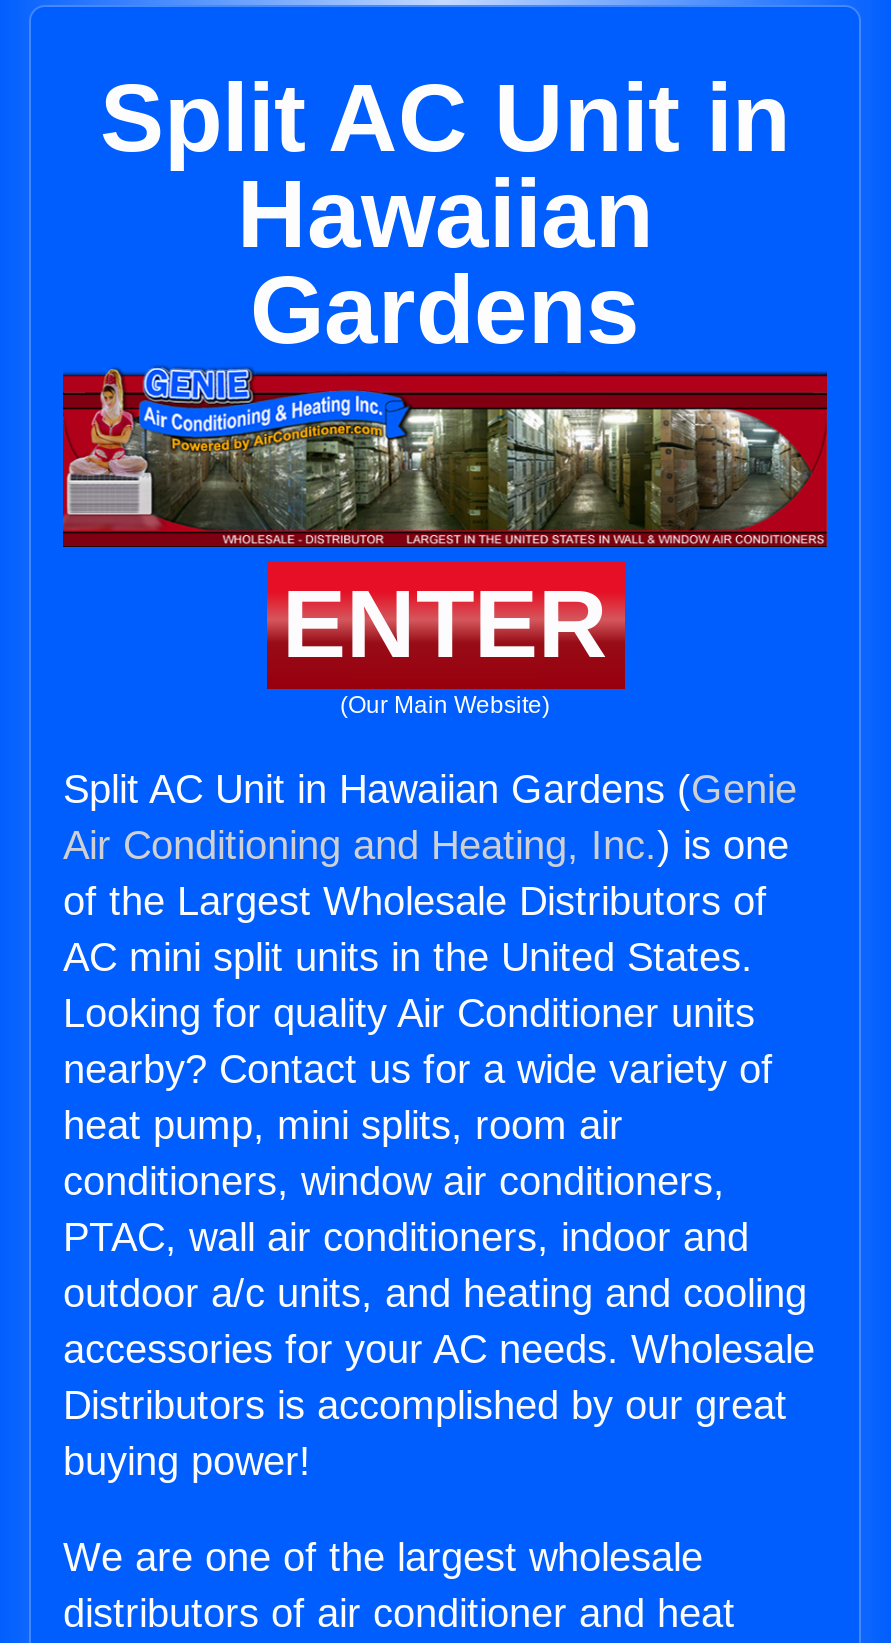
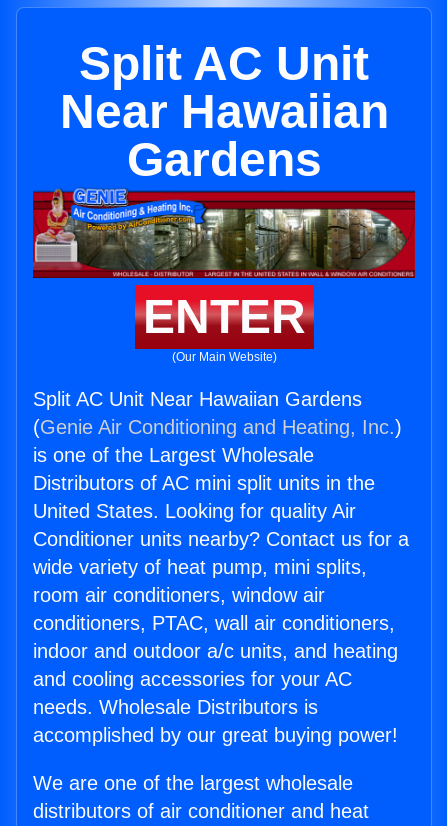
- Split AC Unit in
- Hawaiian
+ Split AC Unit
+ Near Hawaiian

- Split AC Unit in Hawaiian Gardens (Genie
- Air Conditioning and Heating, Inc.) is one
- of the Largest Wholesale Distributors of
- AC mini split units in the United States.
- Looking for quality Air Conditioner units
- nearby? Contact us for a wide variety of
- heat pump, mini splits, room air
- conditioners, window air conditioners,
- PTAC, wall air conditioners, indoor and
- outdoor a/c units, and heating and cooling
- accessories for your AC needs. Wholesale
- Distributors is accomplished by our great
- buying power!
+ Split AC Unit Near Hawaiian Gardens
+ (Genie Air Conditioning and Heating, Inc.)
+ is one of the Largest Wholesale
+ Distributors of AC mini split units in the
+ United States. Looking for quality Air
+ Conditioner units nearby? Contact us for a
+ wide variety of heat pump, mini splits,
+ room air conditioners, window air
+ conditioners, PTAC, wall air conditioners,
+ indoor and outdoor a/c units, and heating
+ and cooling accessories for your AC
+ needs. Wholesale Distributors is
+ accomplished by our great buying power!
